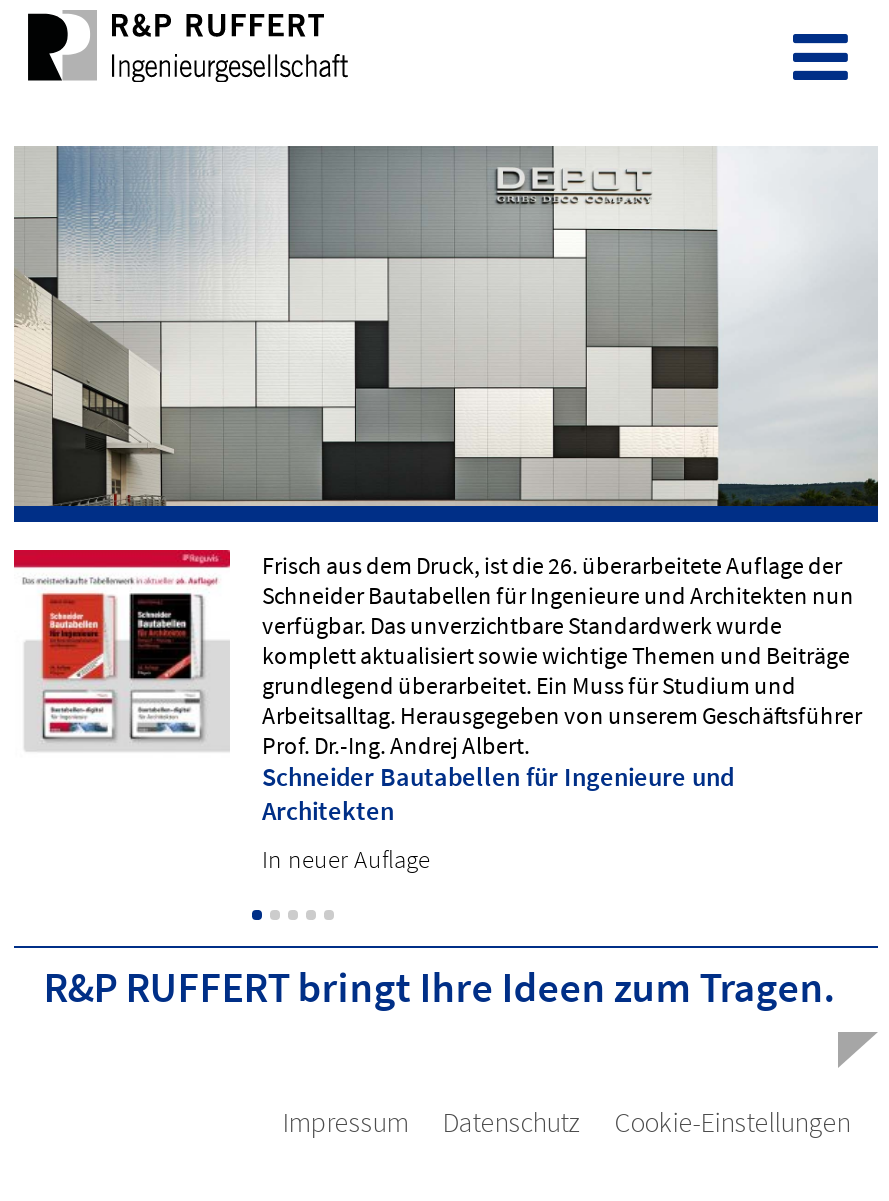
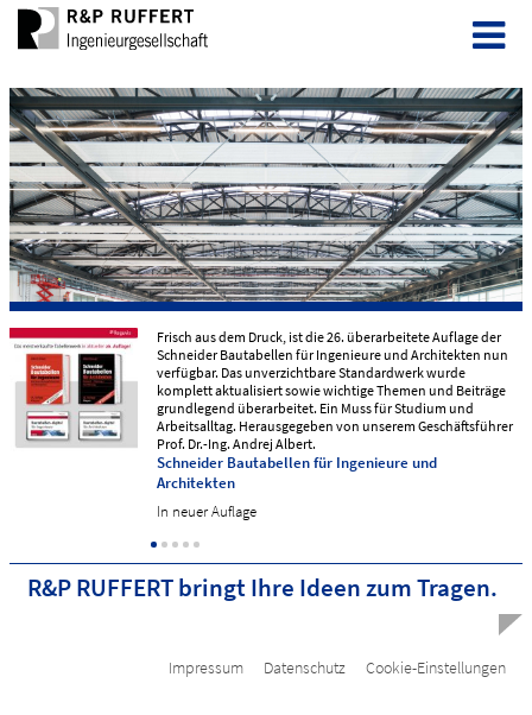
- [image]
+ [image]
